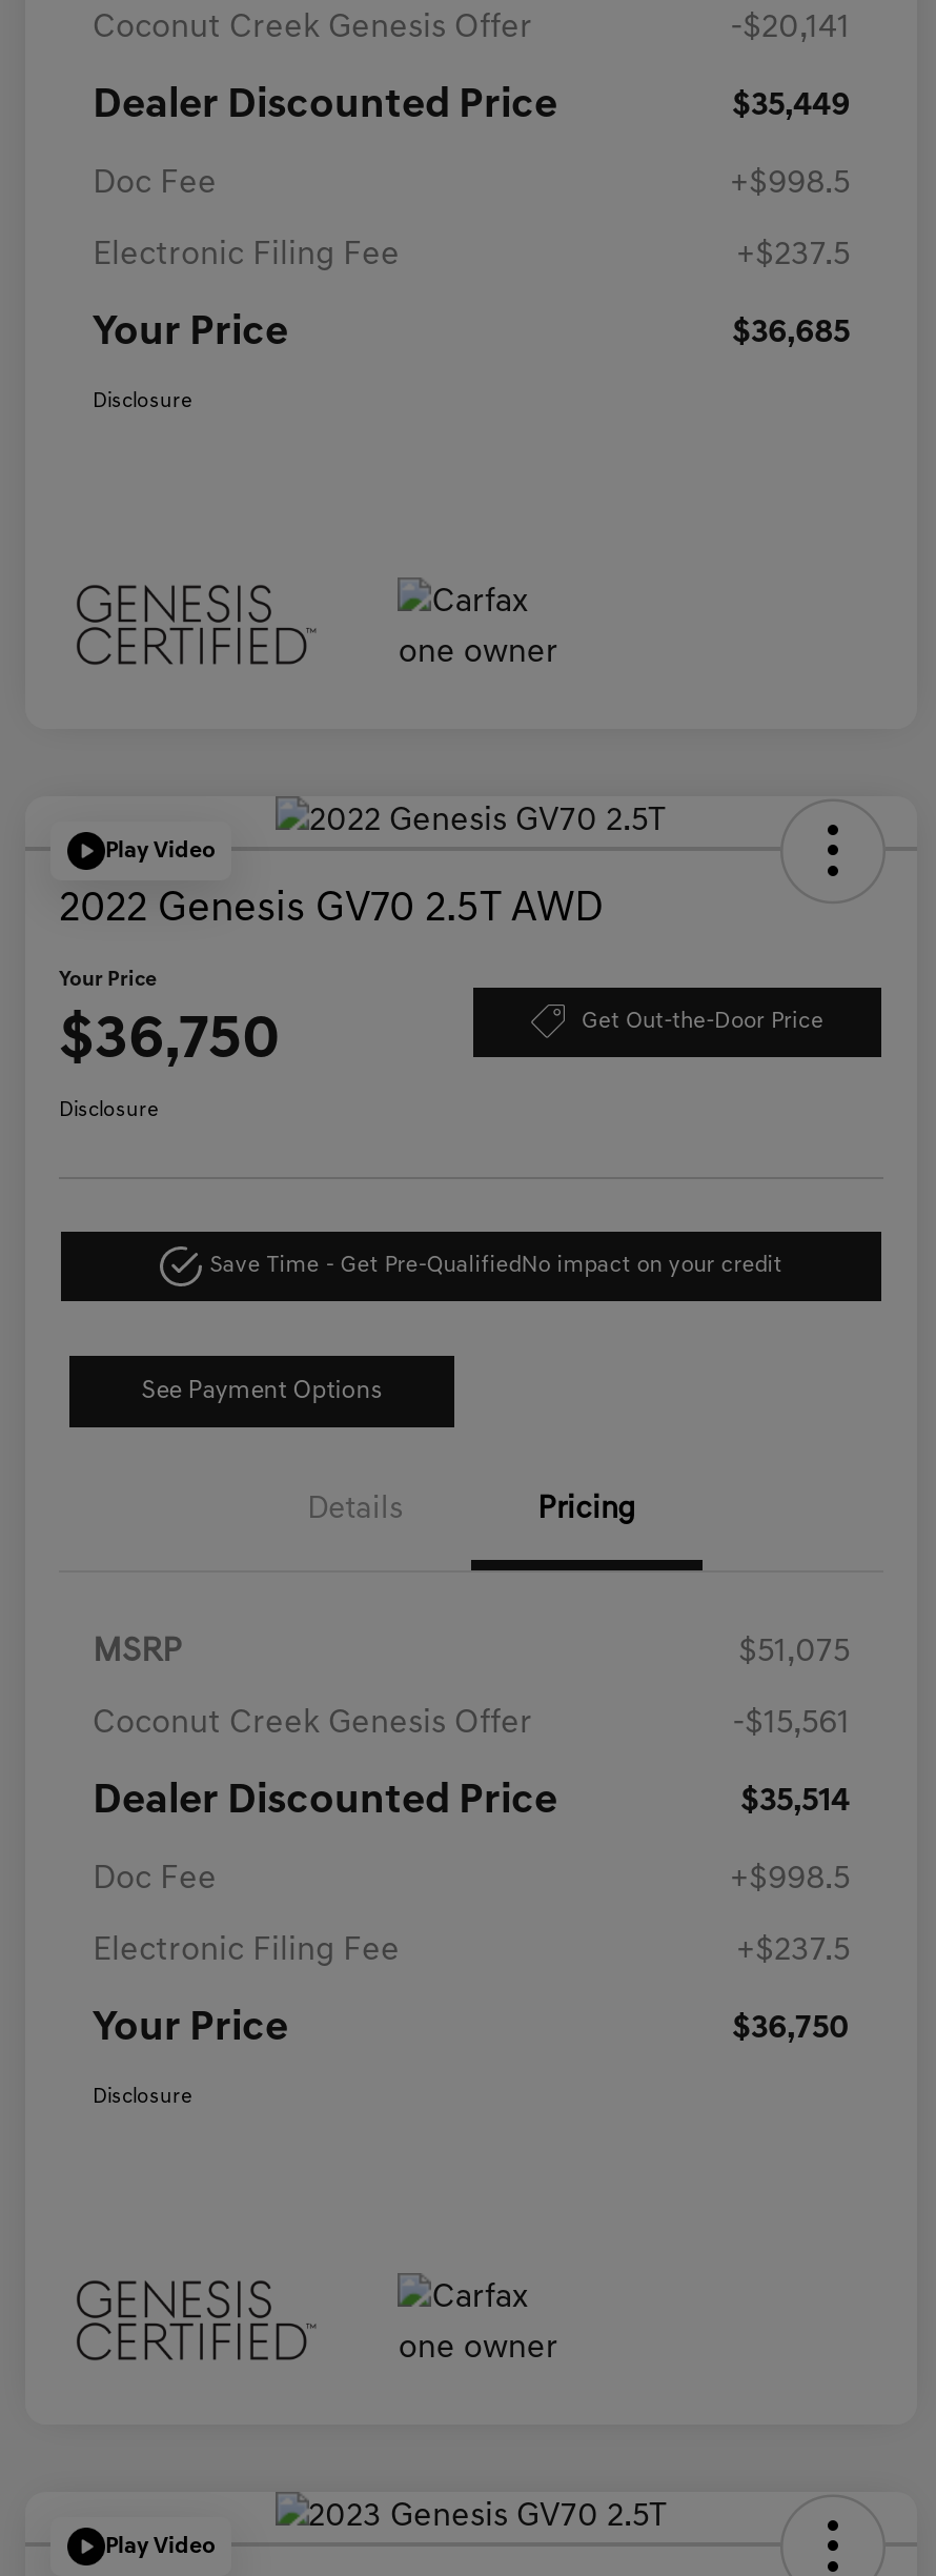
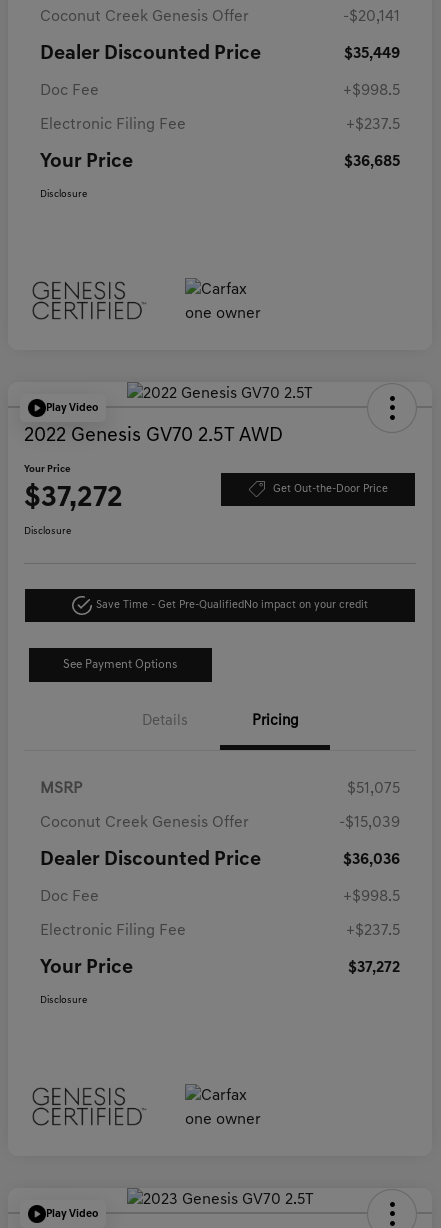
- $36,750
+ $37,272

- -$15,561
+ -$15,039

- $35,514
+ $36,036

- $36,750
+ $37,272
